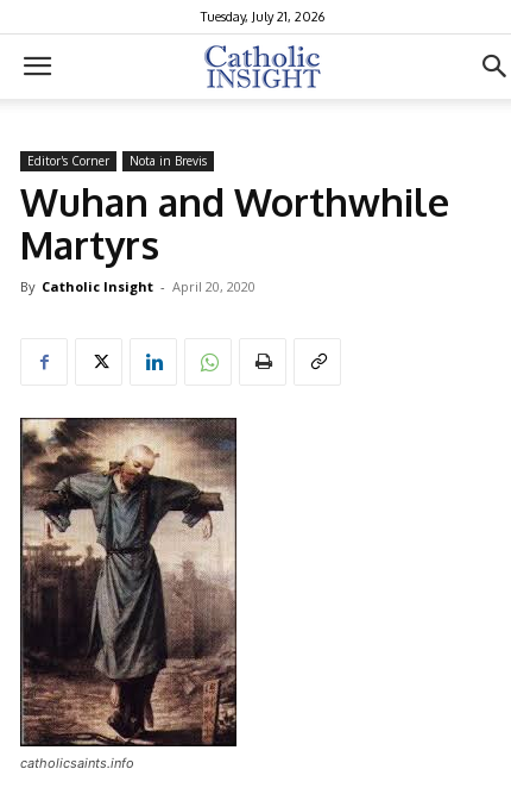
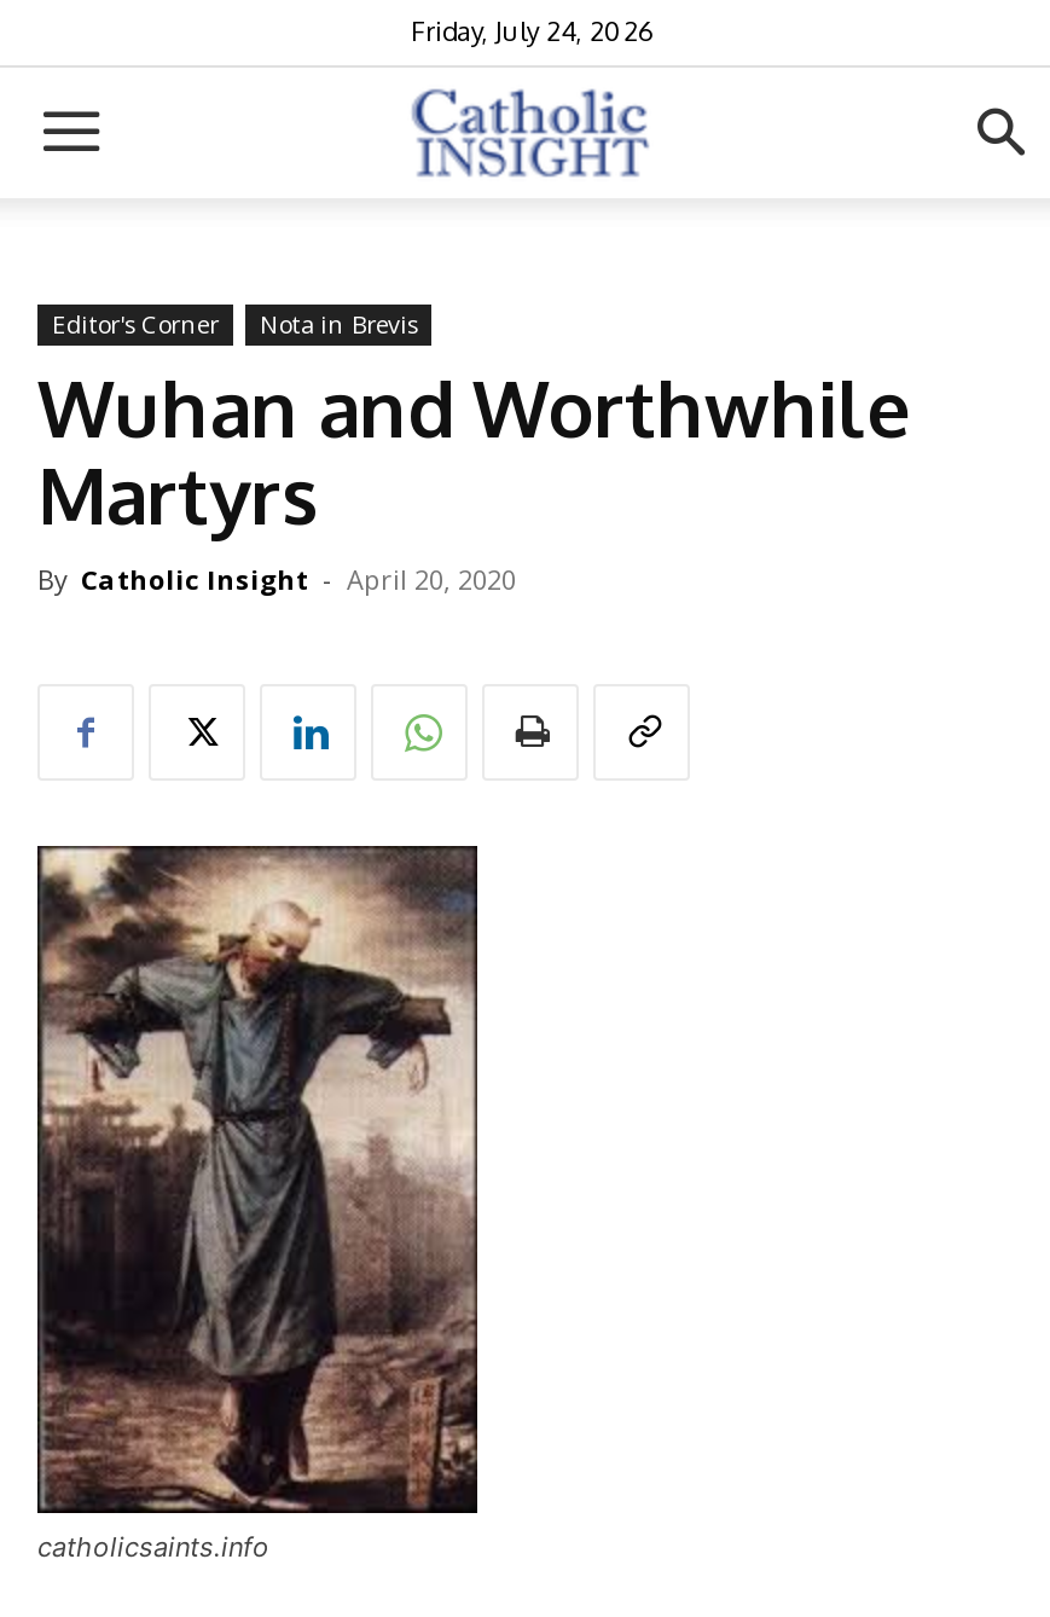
- Tuesday, July 21, 2026
+ Friday, July 24, 2026
